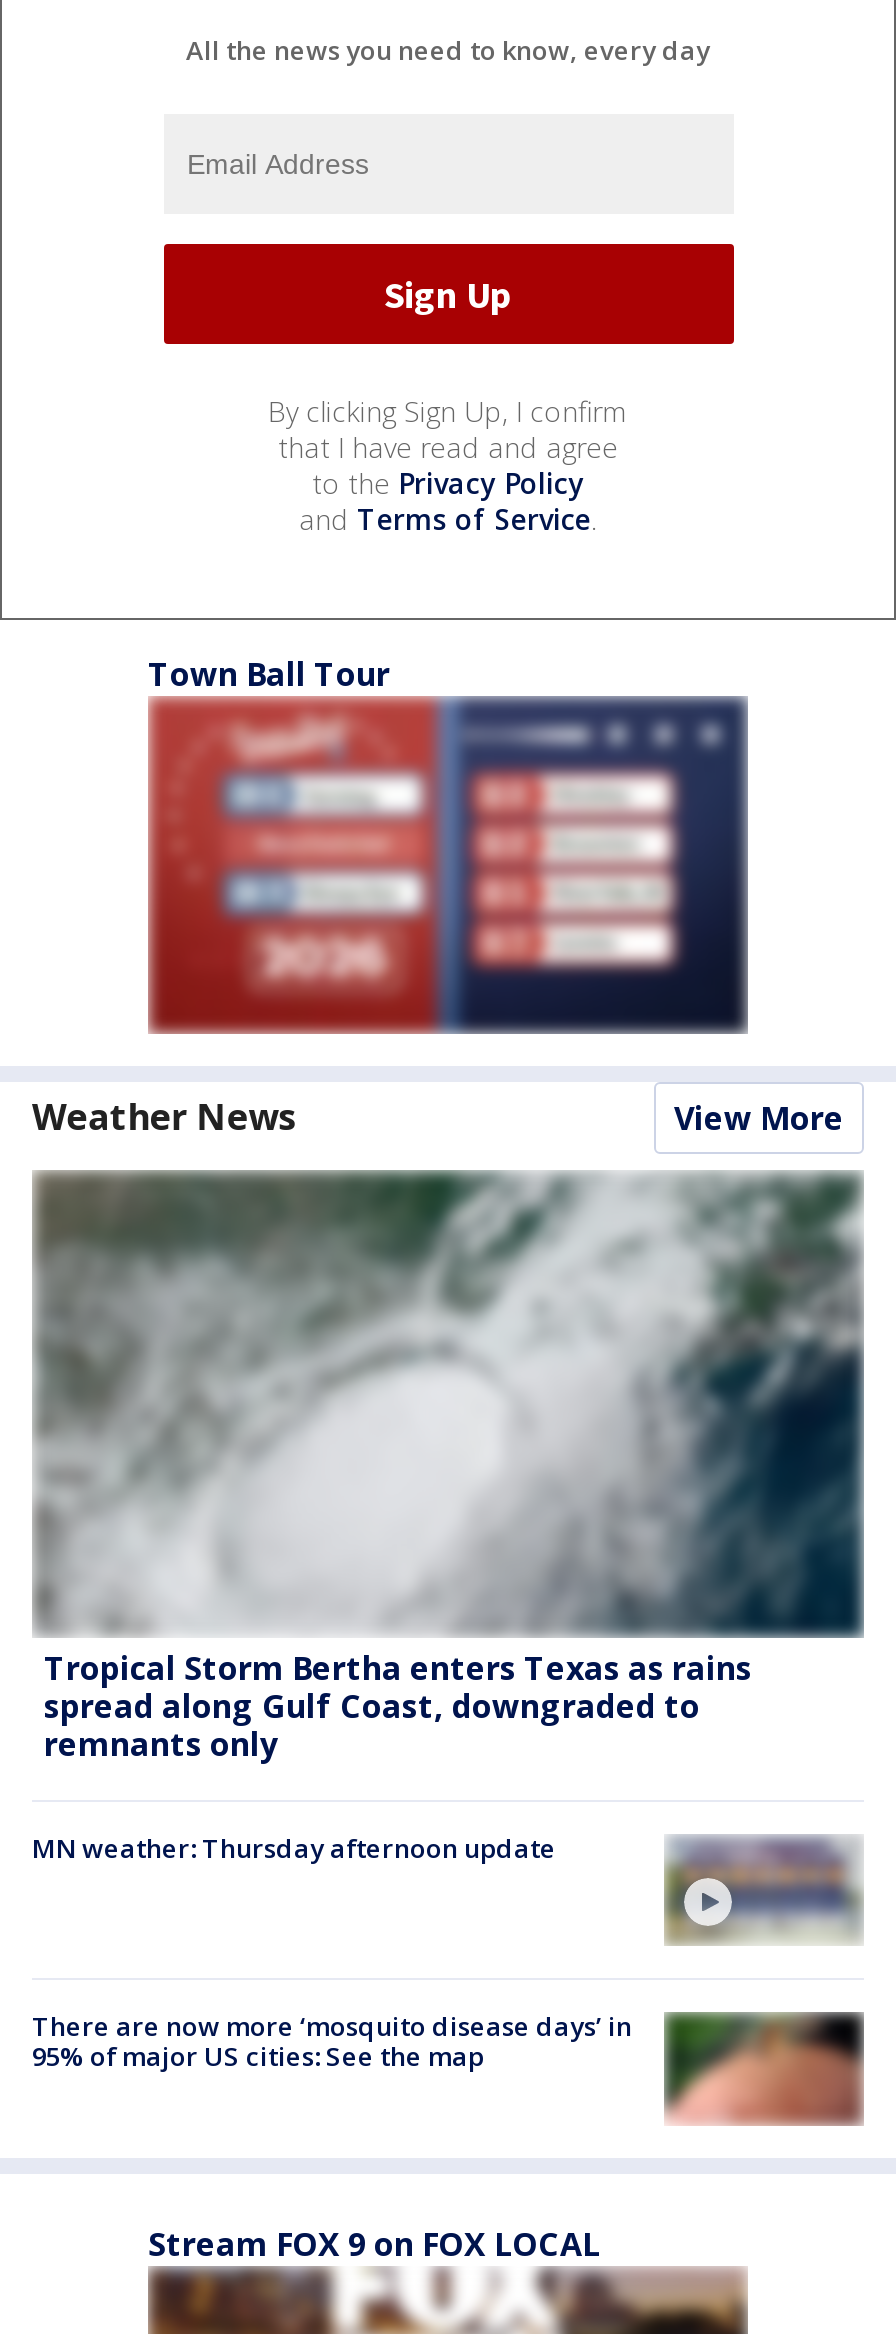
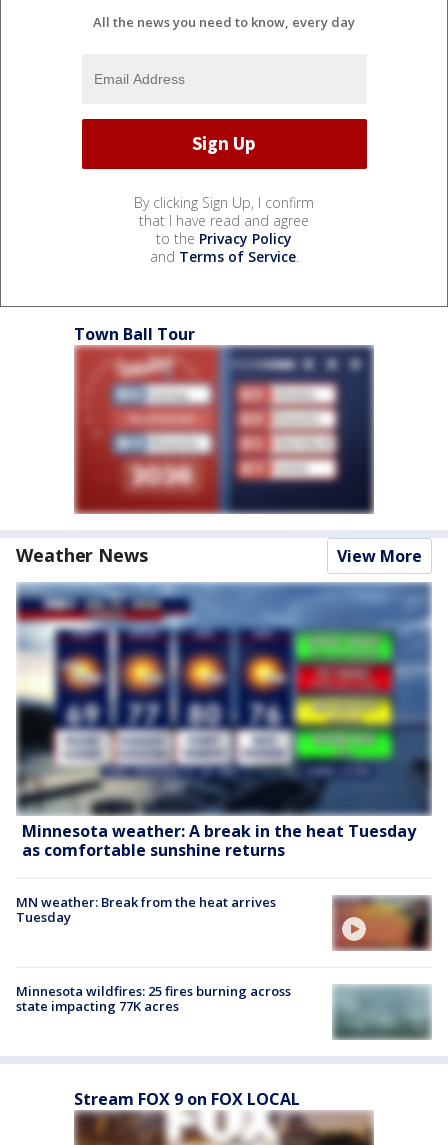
- [image]
- Tropical Storm Bertha enters Texas as rains
- spread along Gulf Coast, downgraded to
- remnants only
+ [image]
+ Minnesota weather: A break in the heat Tuesday
+ as comfortable sunshine returns

- MN weather: Thursday afternoon update
+ MN weather: Break from the heat arrives
+ Tuesday

- [image]
+ [image]

- There are now more ‘mosquito disease days’ in
- 95% of major US cities: See the map
+ Minnesota wildfires: 25 fires burning across
+ state impacting 77K acres

- [image]
+ [image]
